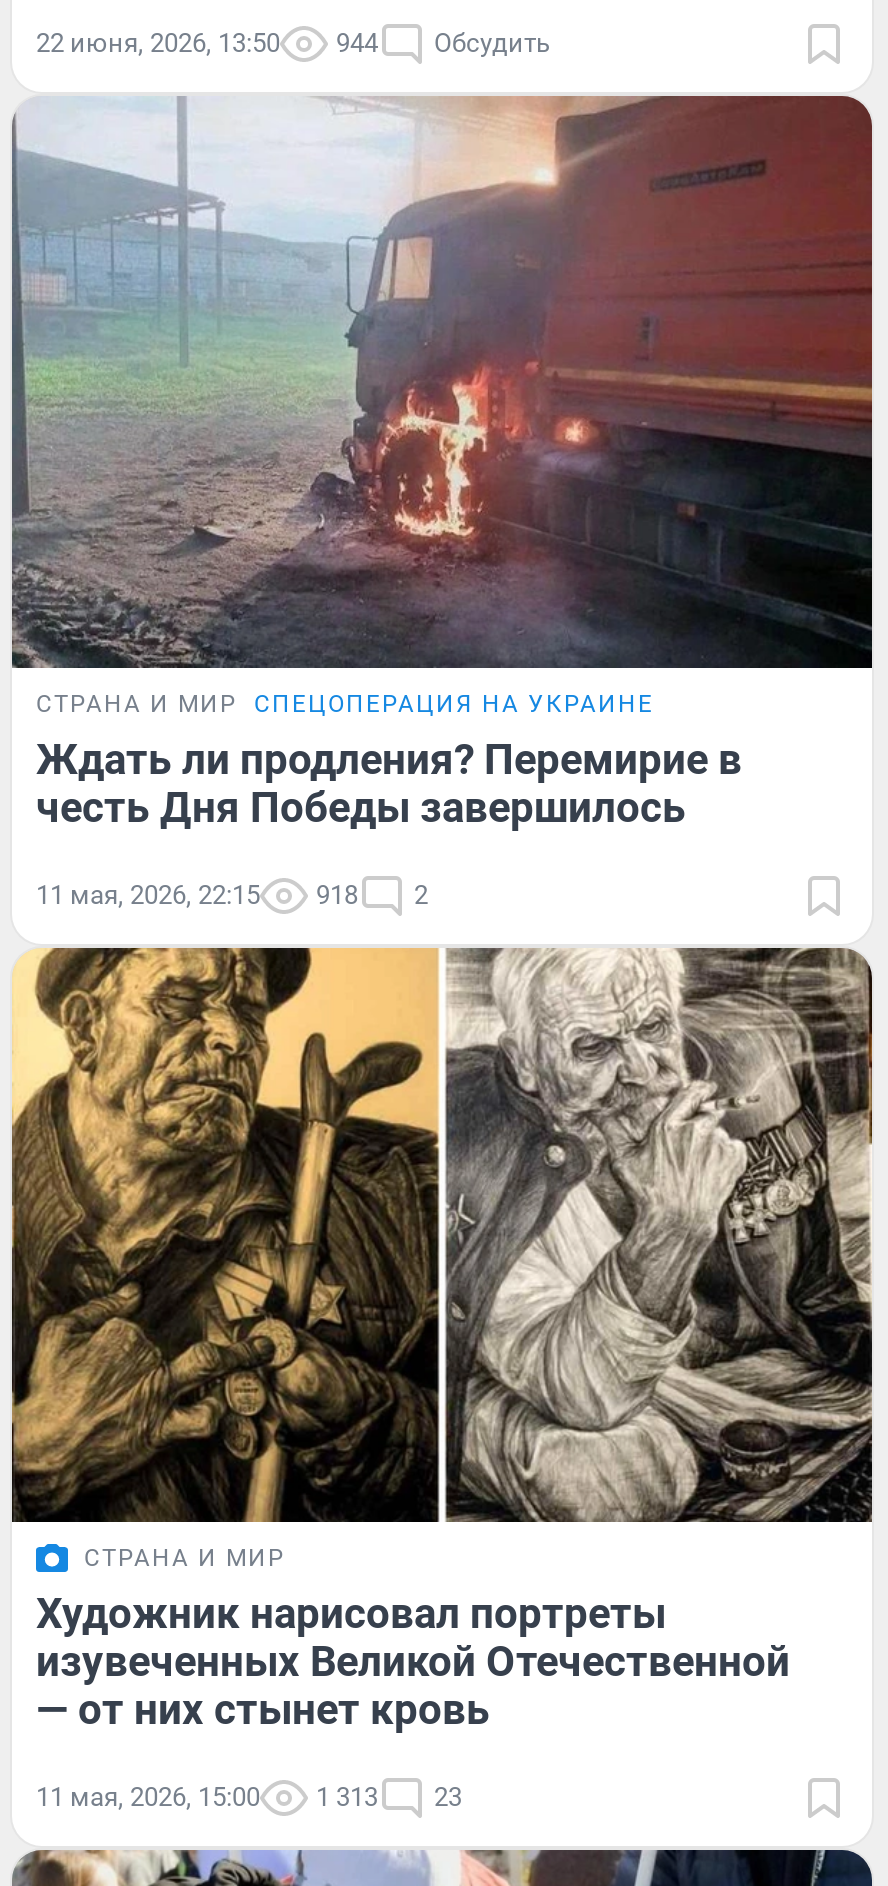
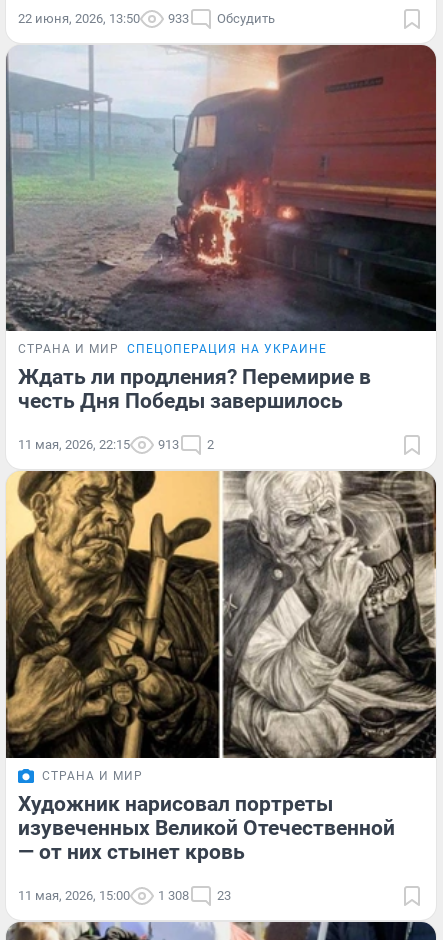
- 22 июня, 2026, 13:50 944 Обсудить
+ 22 июня, 2026, 13:50 933 Обсудить

- 11 мая, 2026, 22:15 918 2
+ 11 мая, 2026, 22:15 913 2

- 11 мая, 2026, 15:00 1 313 23
+ 11 мая, 2026, 15:00 1 308 23
